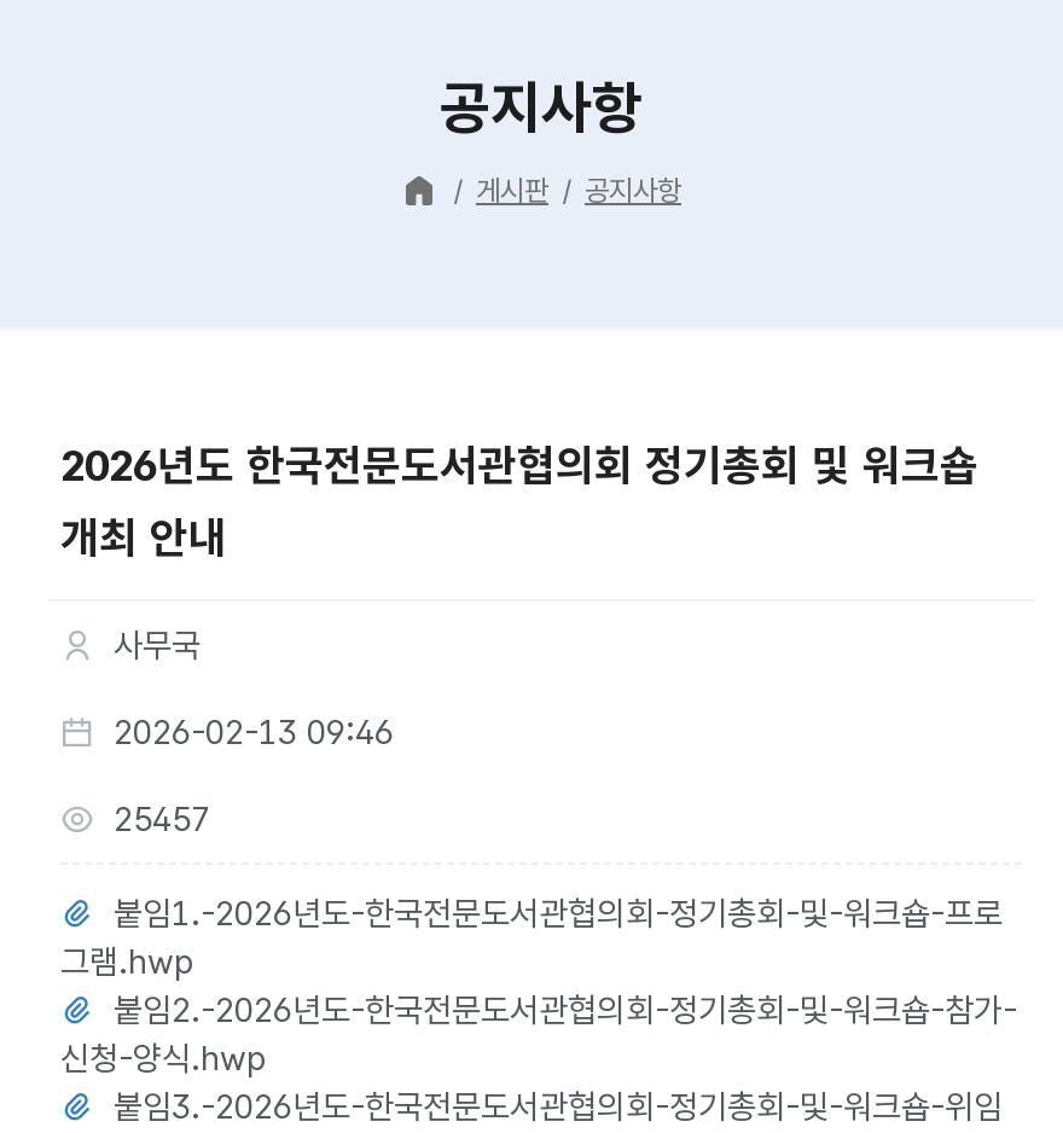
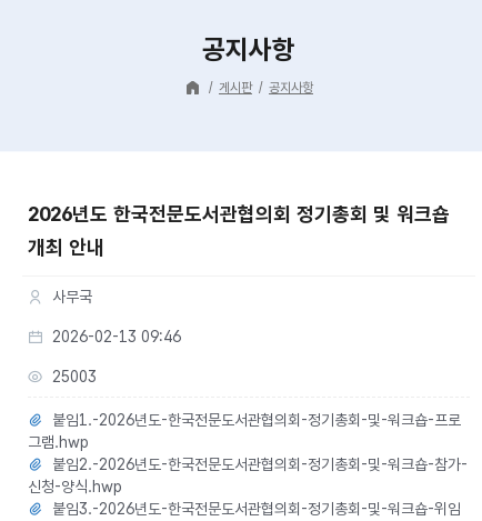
- 25457
+ 25003
